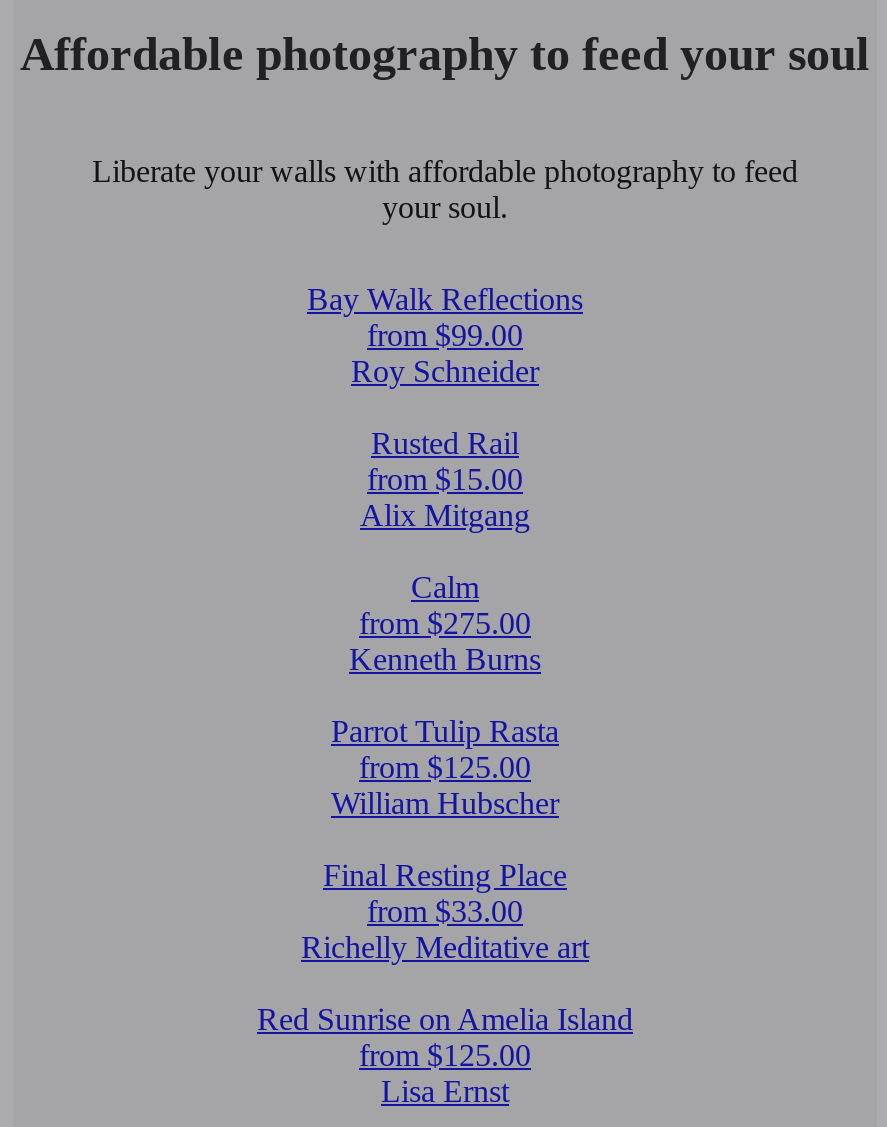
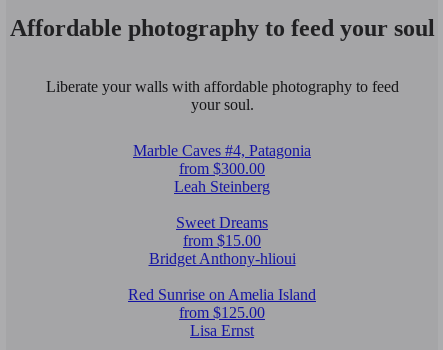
- Bay Walk Reflections
- from $99.00
- Roy Schneider
+ Marble Caves #4, Patagonia
+ from $300.00
+ Leah Steinberg

- Rusted Rail
+ Sweet Dreams

- Alix Mitgang
- Calm
- from $275.00
- Kenneth Burns
- Parrot Tulip Rasta
- from $125.00
- William Hubscher
- Final Resting Place
- from $33.00
- Richelly Meditative art
+ Bridget Anthony-hlioui
